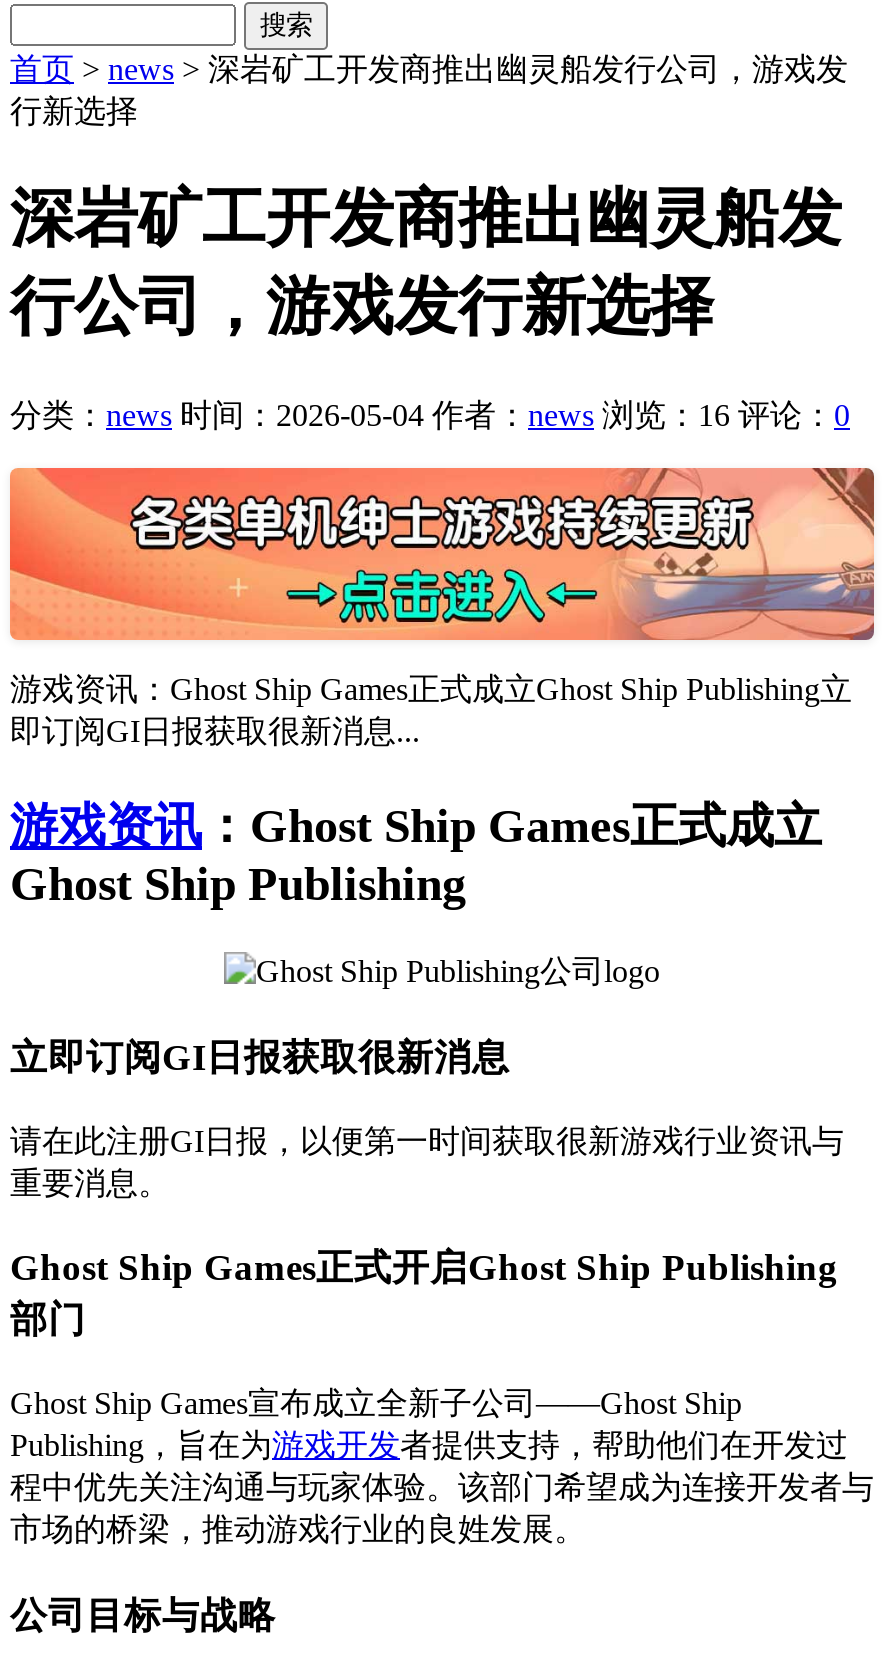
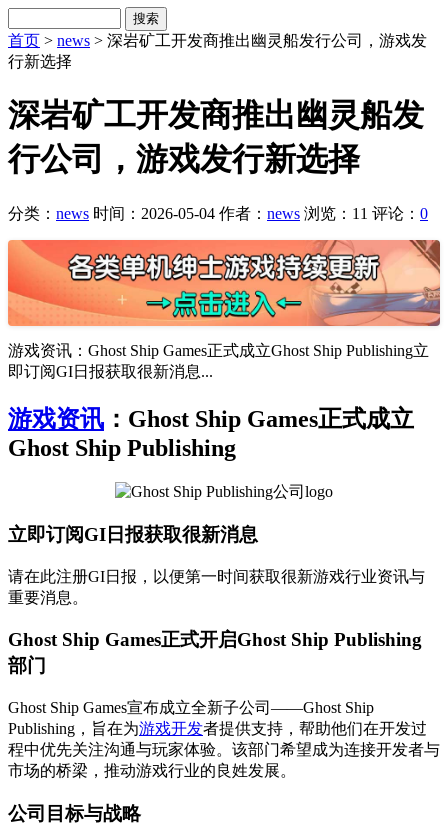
- 分类：news 时间：2026-05-04 作者：news 浏览：16 评论：0
+ 分类：news 时间：2026-05-04 作者：news 浏览：11 评论：0
